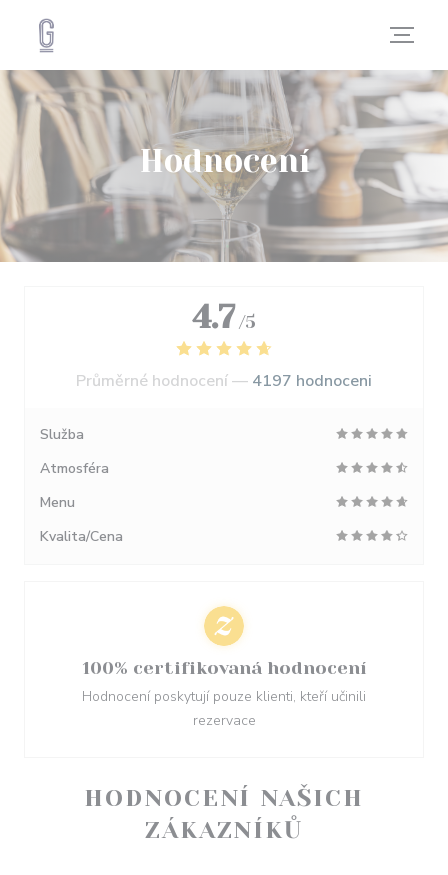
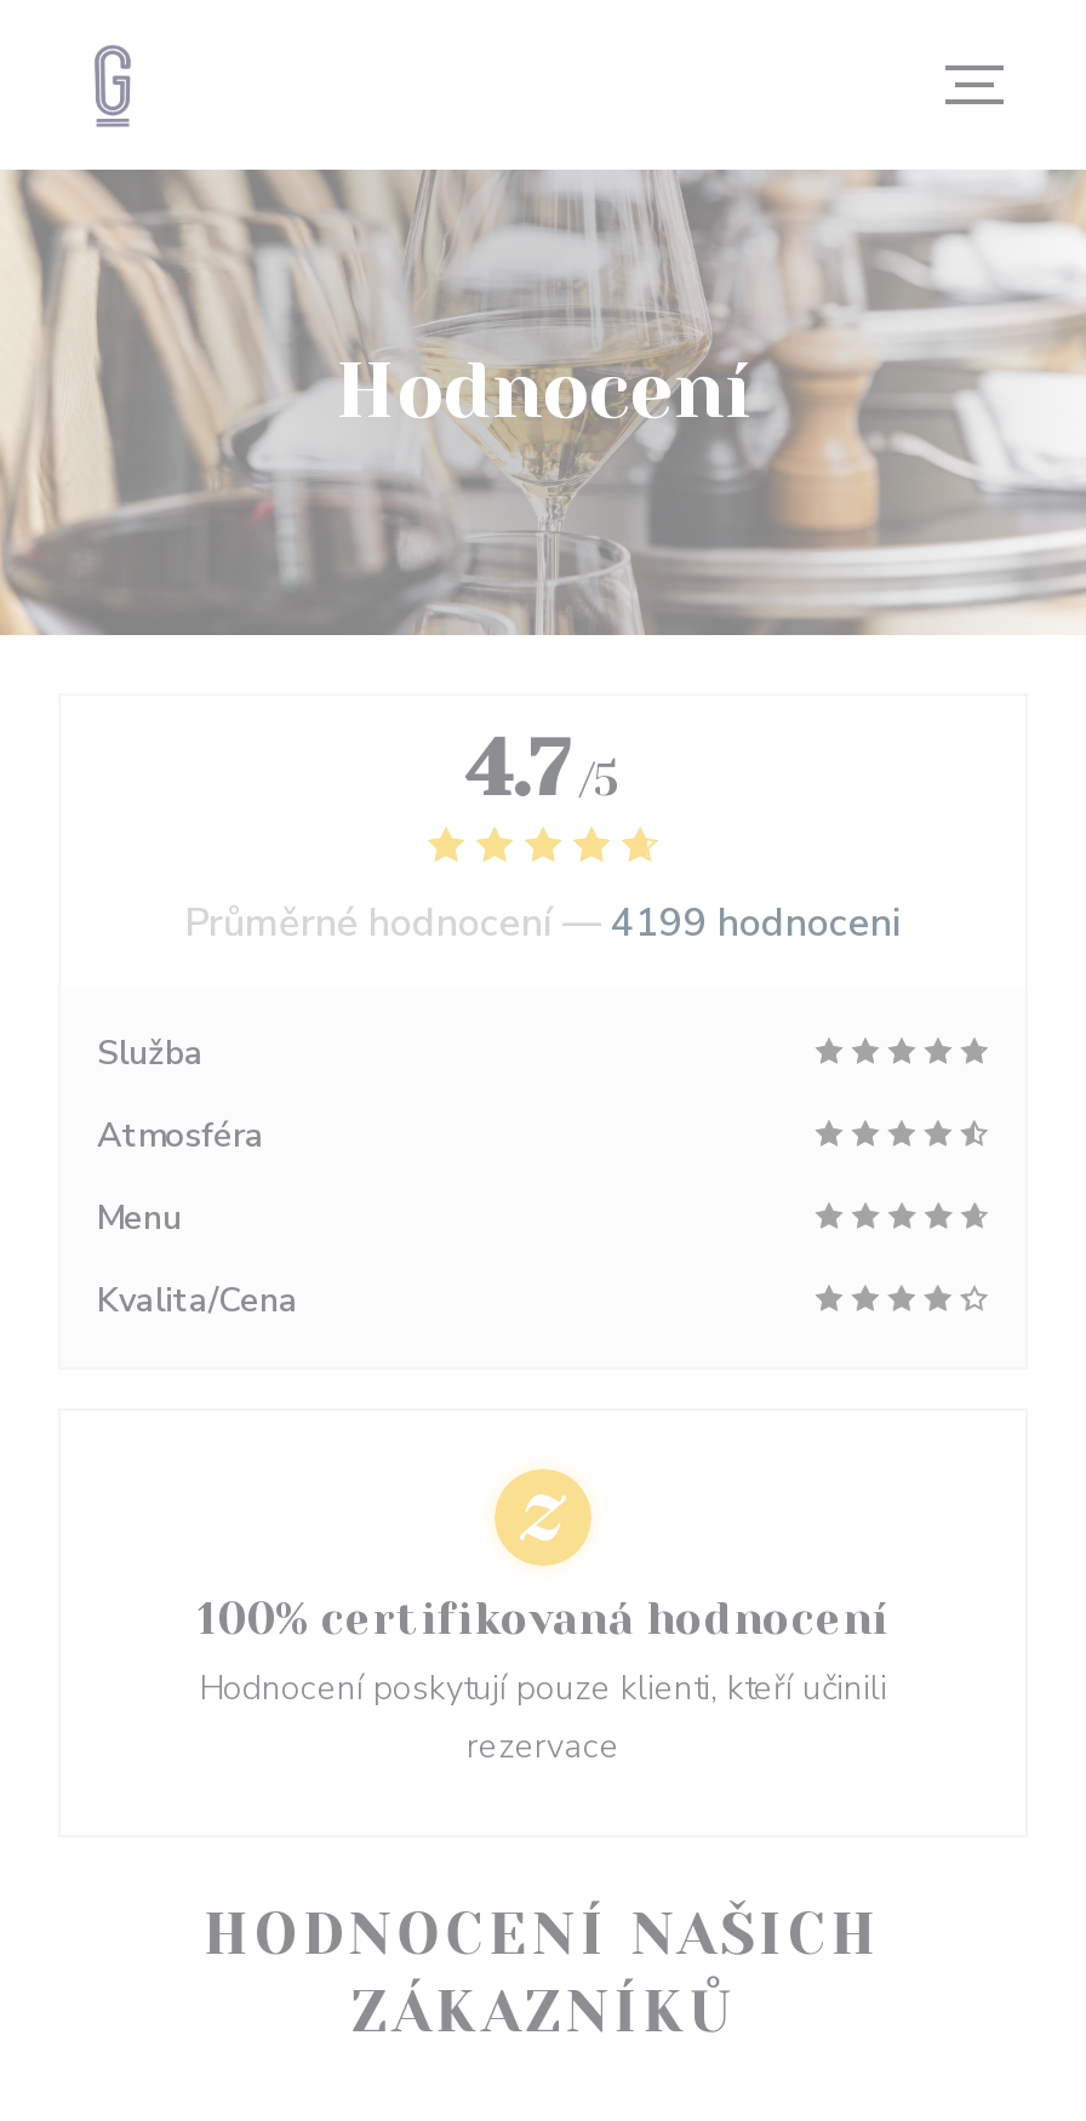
- Průměrné hodnocení — 4197 hodnoceni
+ Průměrné hodnocení — 4199 hodnoceni
